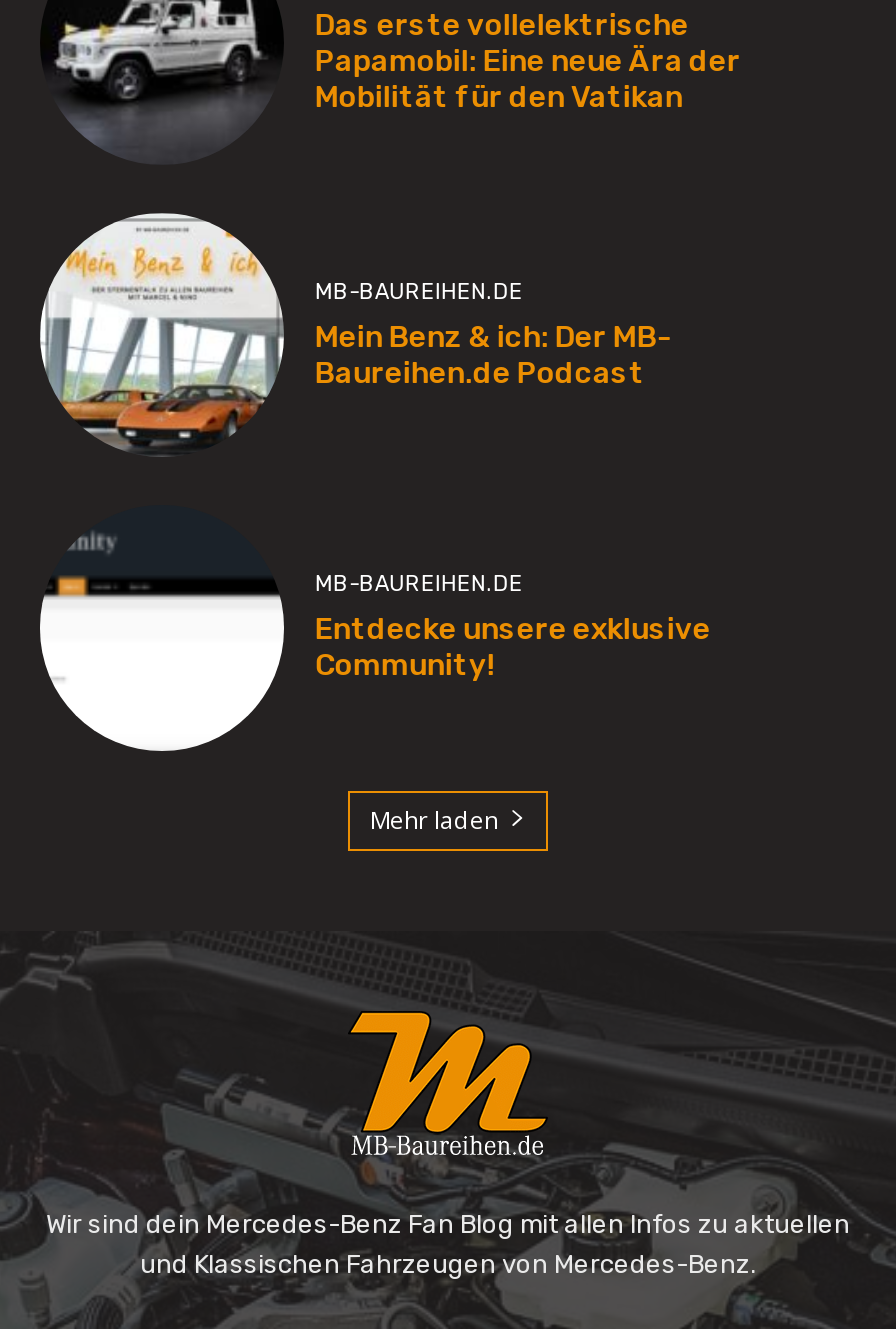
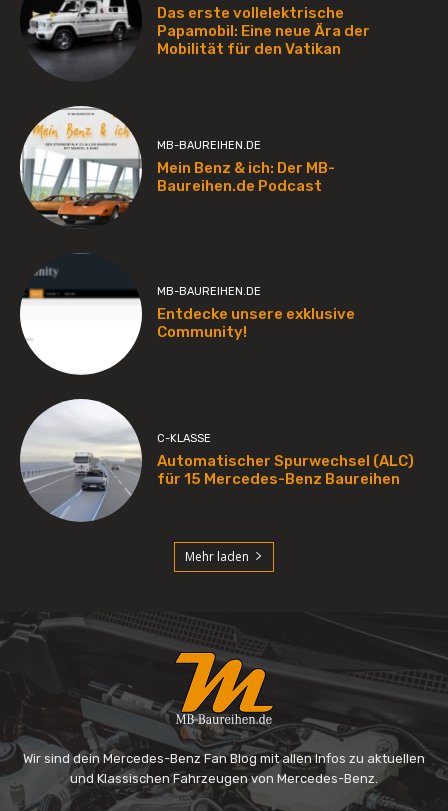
+ [image]
+ C-KLASSE
+ Automatischer Spurwechsel (ALC)
+ für 15 Mercedes-Benz Baureihen
